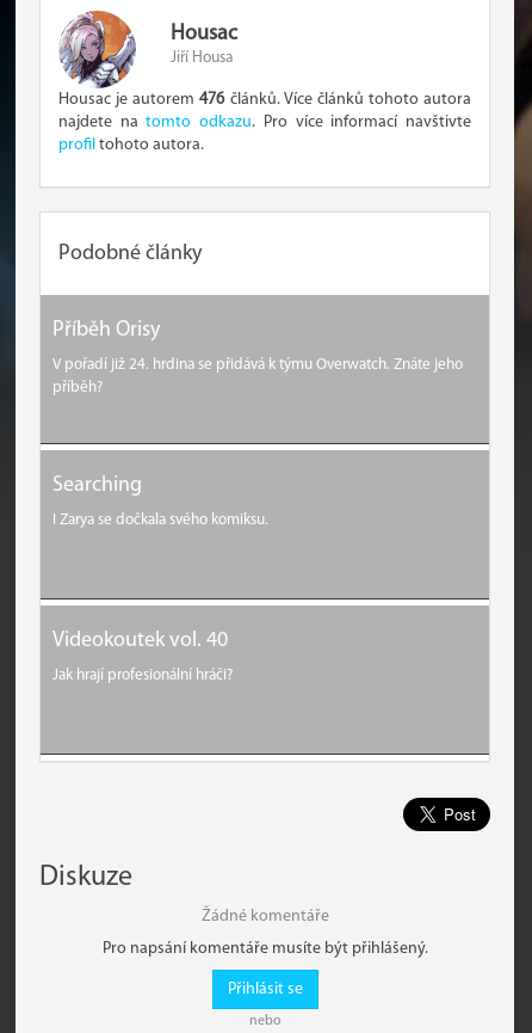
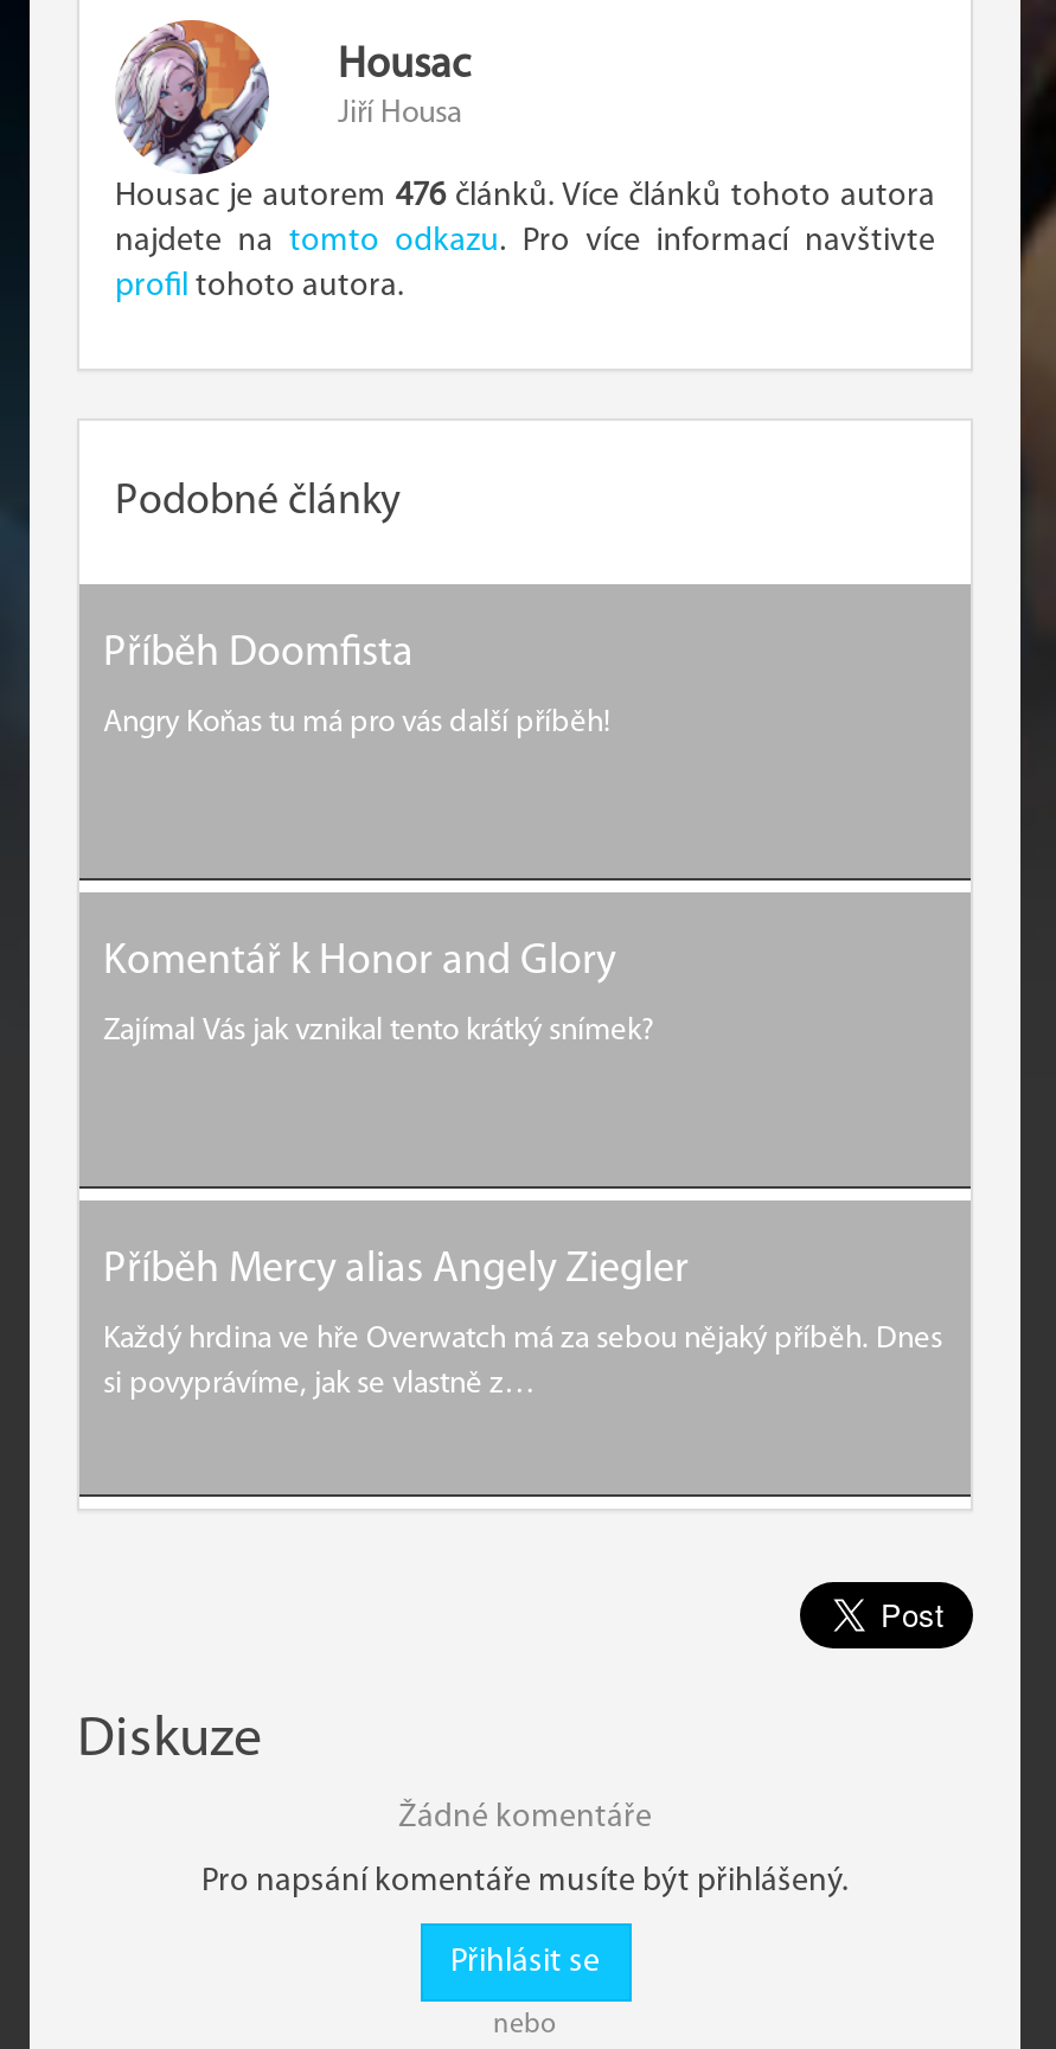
- Příběh Orisy
+ Příběh Doomfista

- V pořadí již 24. hrdina se přidává k týmu Overwatch. Znáte jeho
+ Angry Koňas tu má pro vás další příběh!

- příběh?
+ Komentář k Honor and Glory

- Searching
+ Zajímal Vás jak vznikal tento krátký snímek?

- I Zarya se dočkala svého komiksu.
+ Příběh Mercy alias Angely Ziegler

- Videokoutek vol. 40
+ Každý hrdina ve hře Overwatch má za sebou nějaký příběh. Dnes

- Jak hrají profesionální hráči?
+ si povyprávíme, jak se vlastně z…
